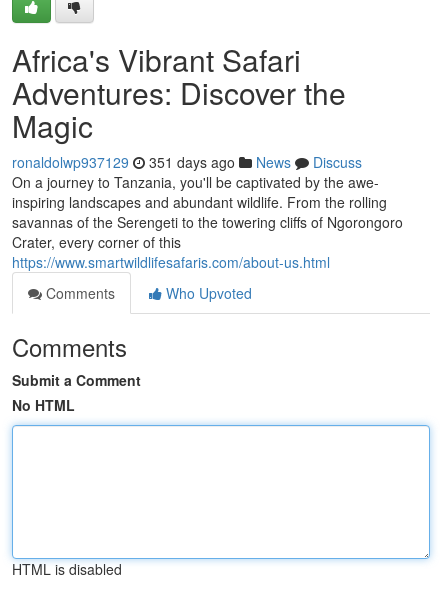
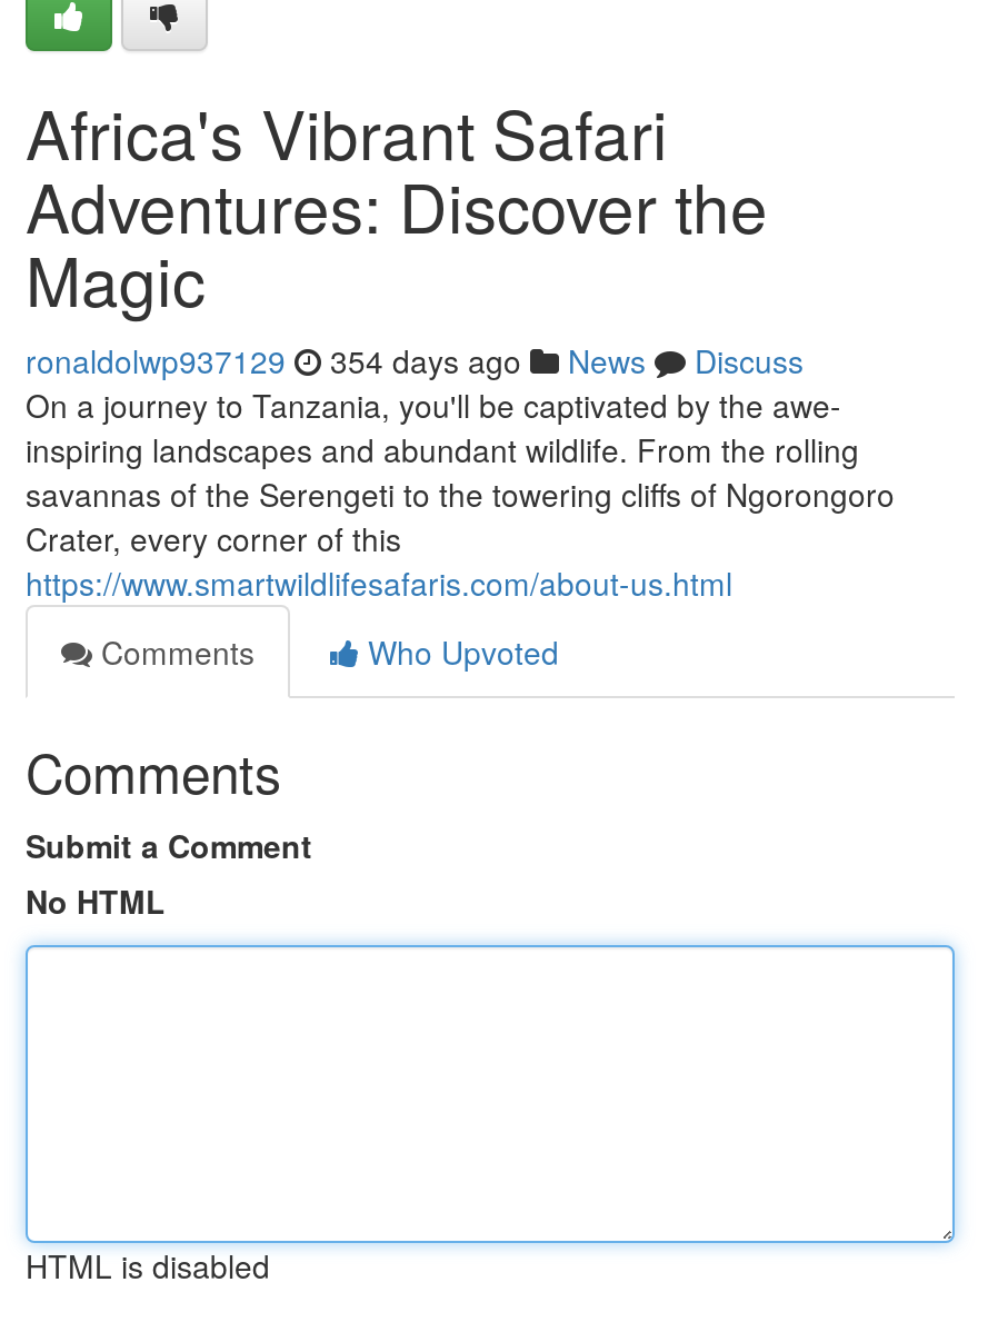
- ronaldolwp937129 351 days ago News Discuss
+ ronaldolwp937129 354 days ago News Discuss
